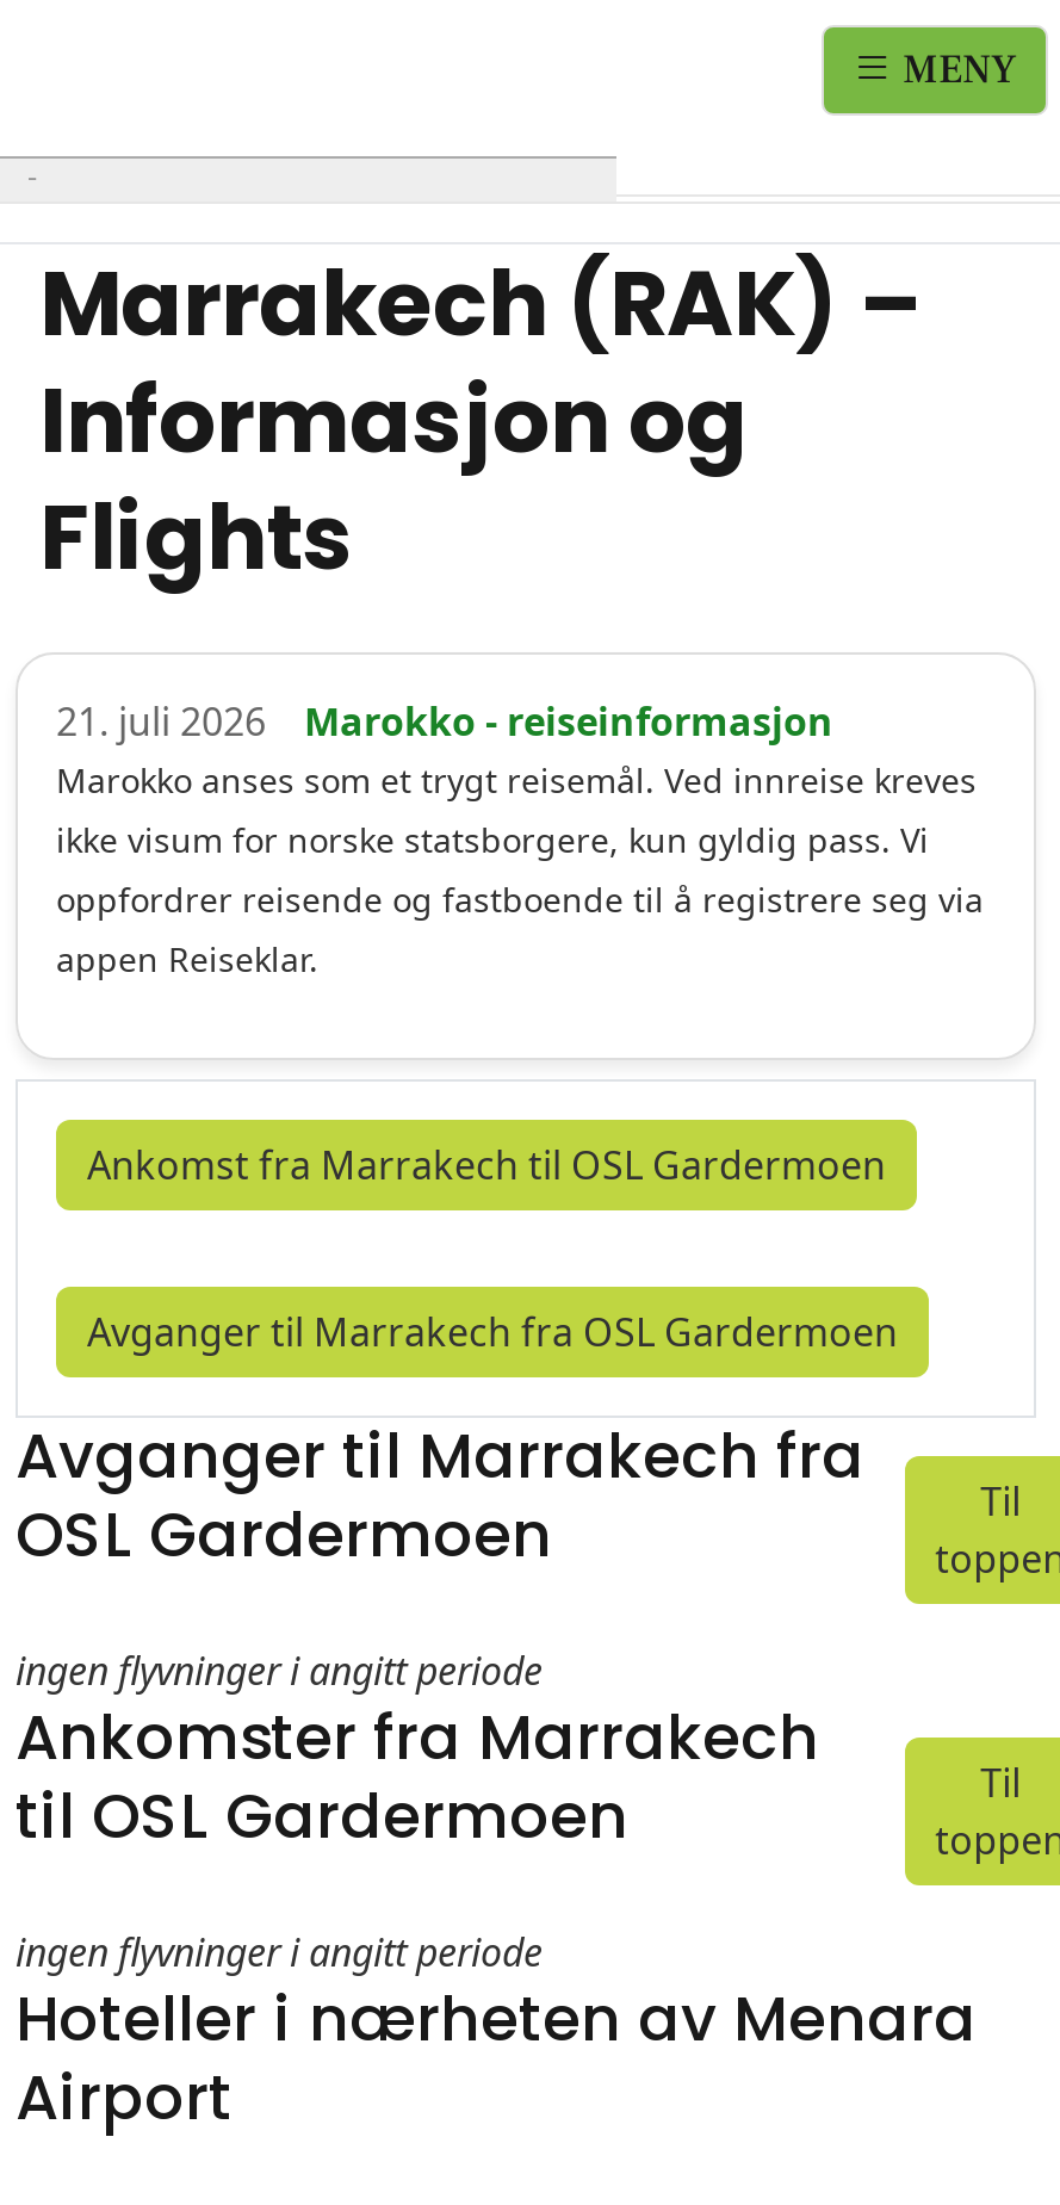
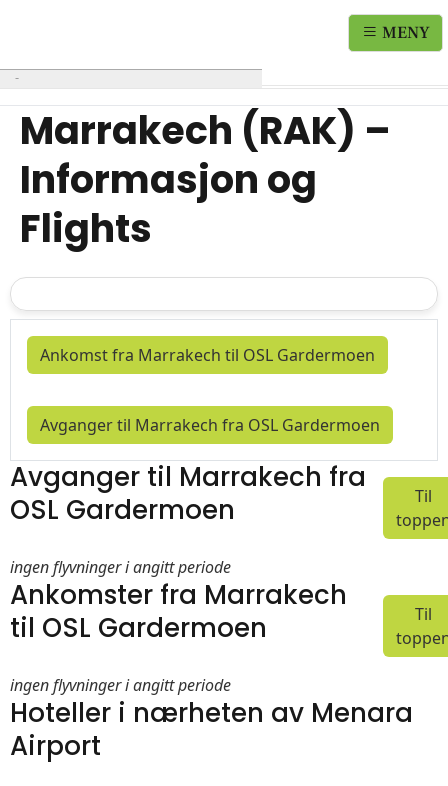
- 21. juli 2026
- Marokko - reiseinformasjon
- Marokko anses som et trygt reisemål. Ved innreise kreves
- ikke visum for norske statsborgere, kun gyldig pass. Vi
- oppfordrer reisende og fastboende til å registrere seg via
- appen Reiseklar.
